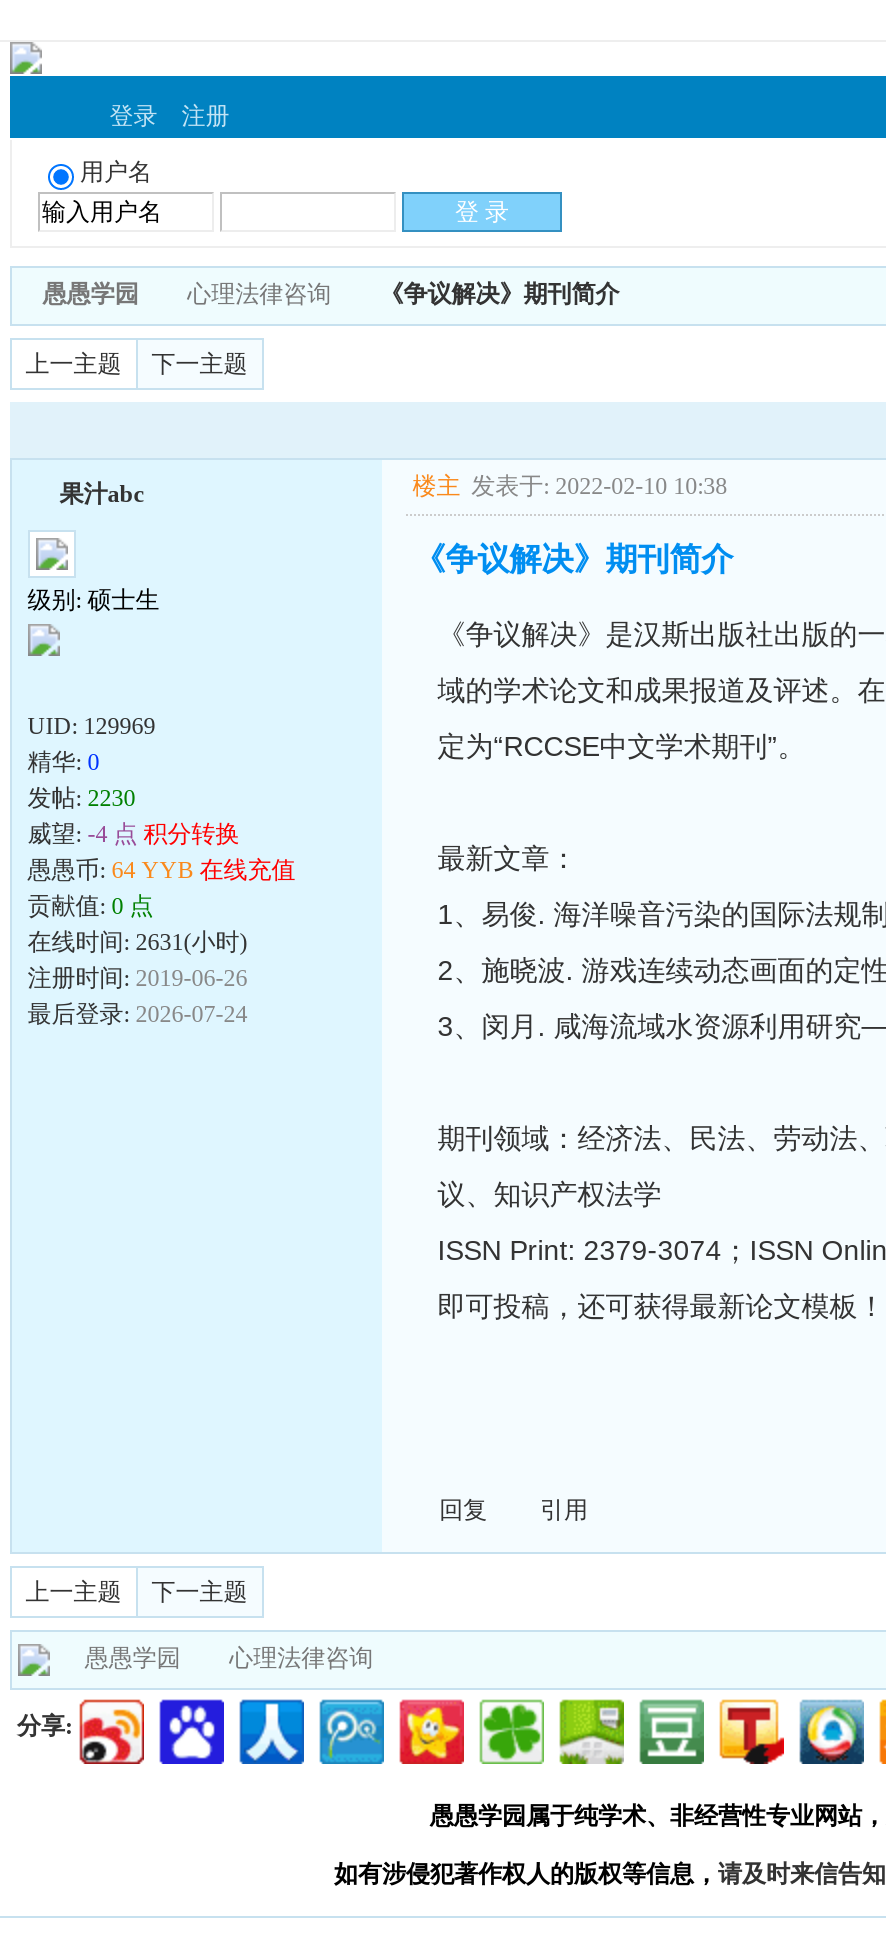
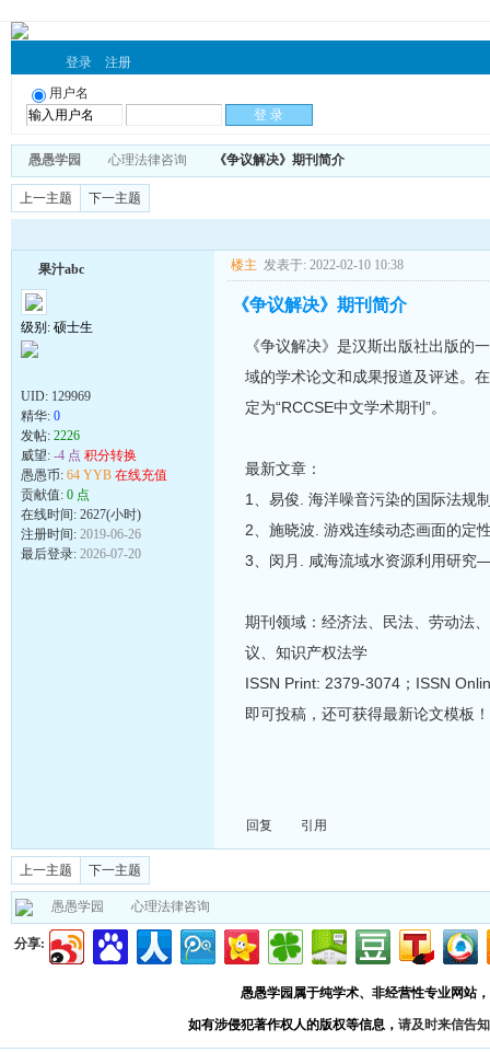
- 发帖: 2230
+ 发帖: 2226

- 在线时间: 2631(小时)
+ 在线时间: 2627(小时)

- 最后登录: 2026-07-24
+ 最后登录: 2026-07-20
